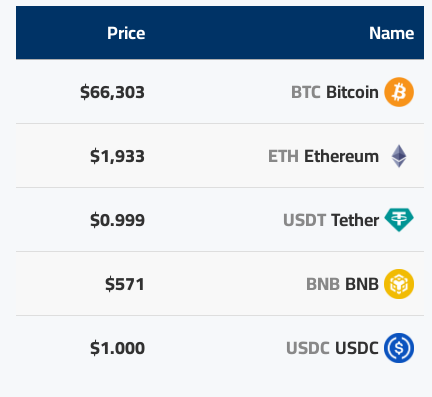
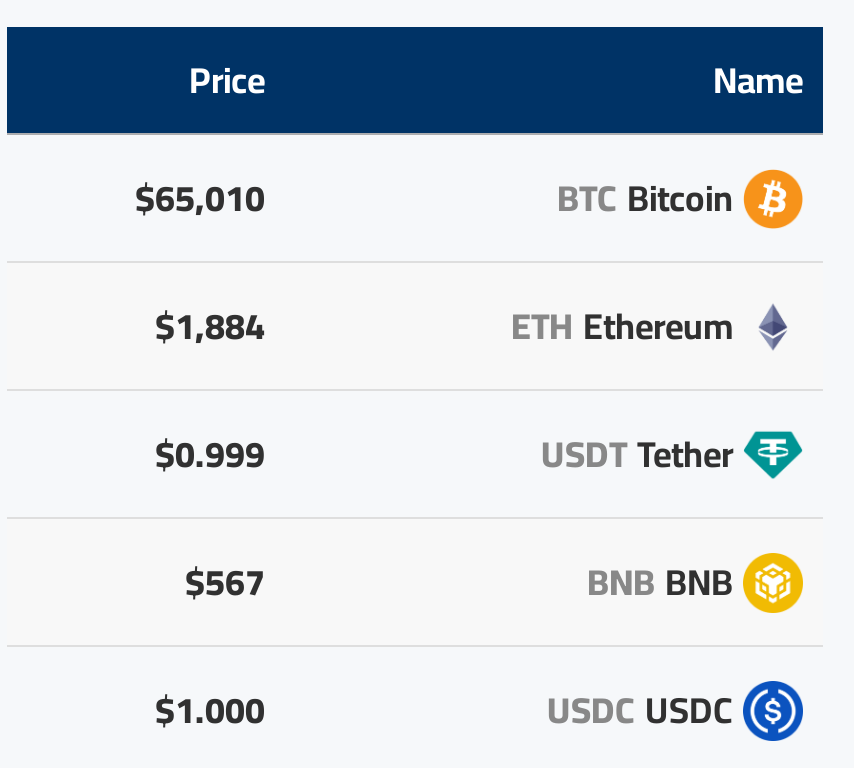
- $66,303
+ $65,010

- $1,933
+ $1,884

- $571
+ $567
